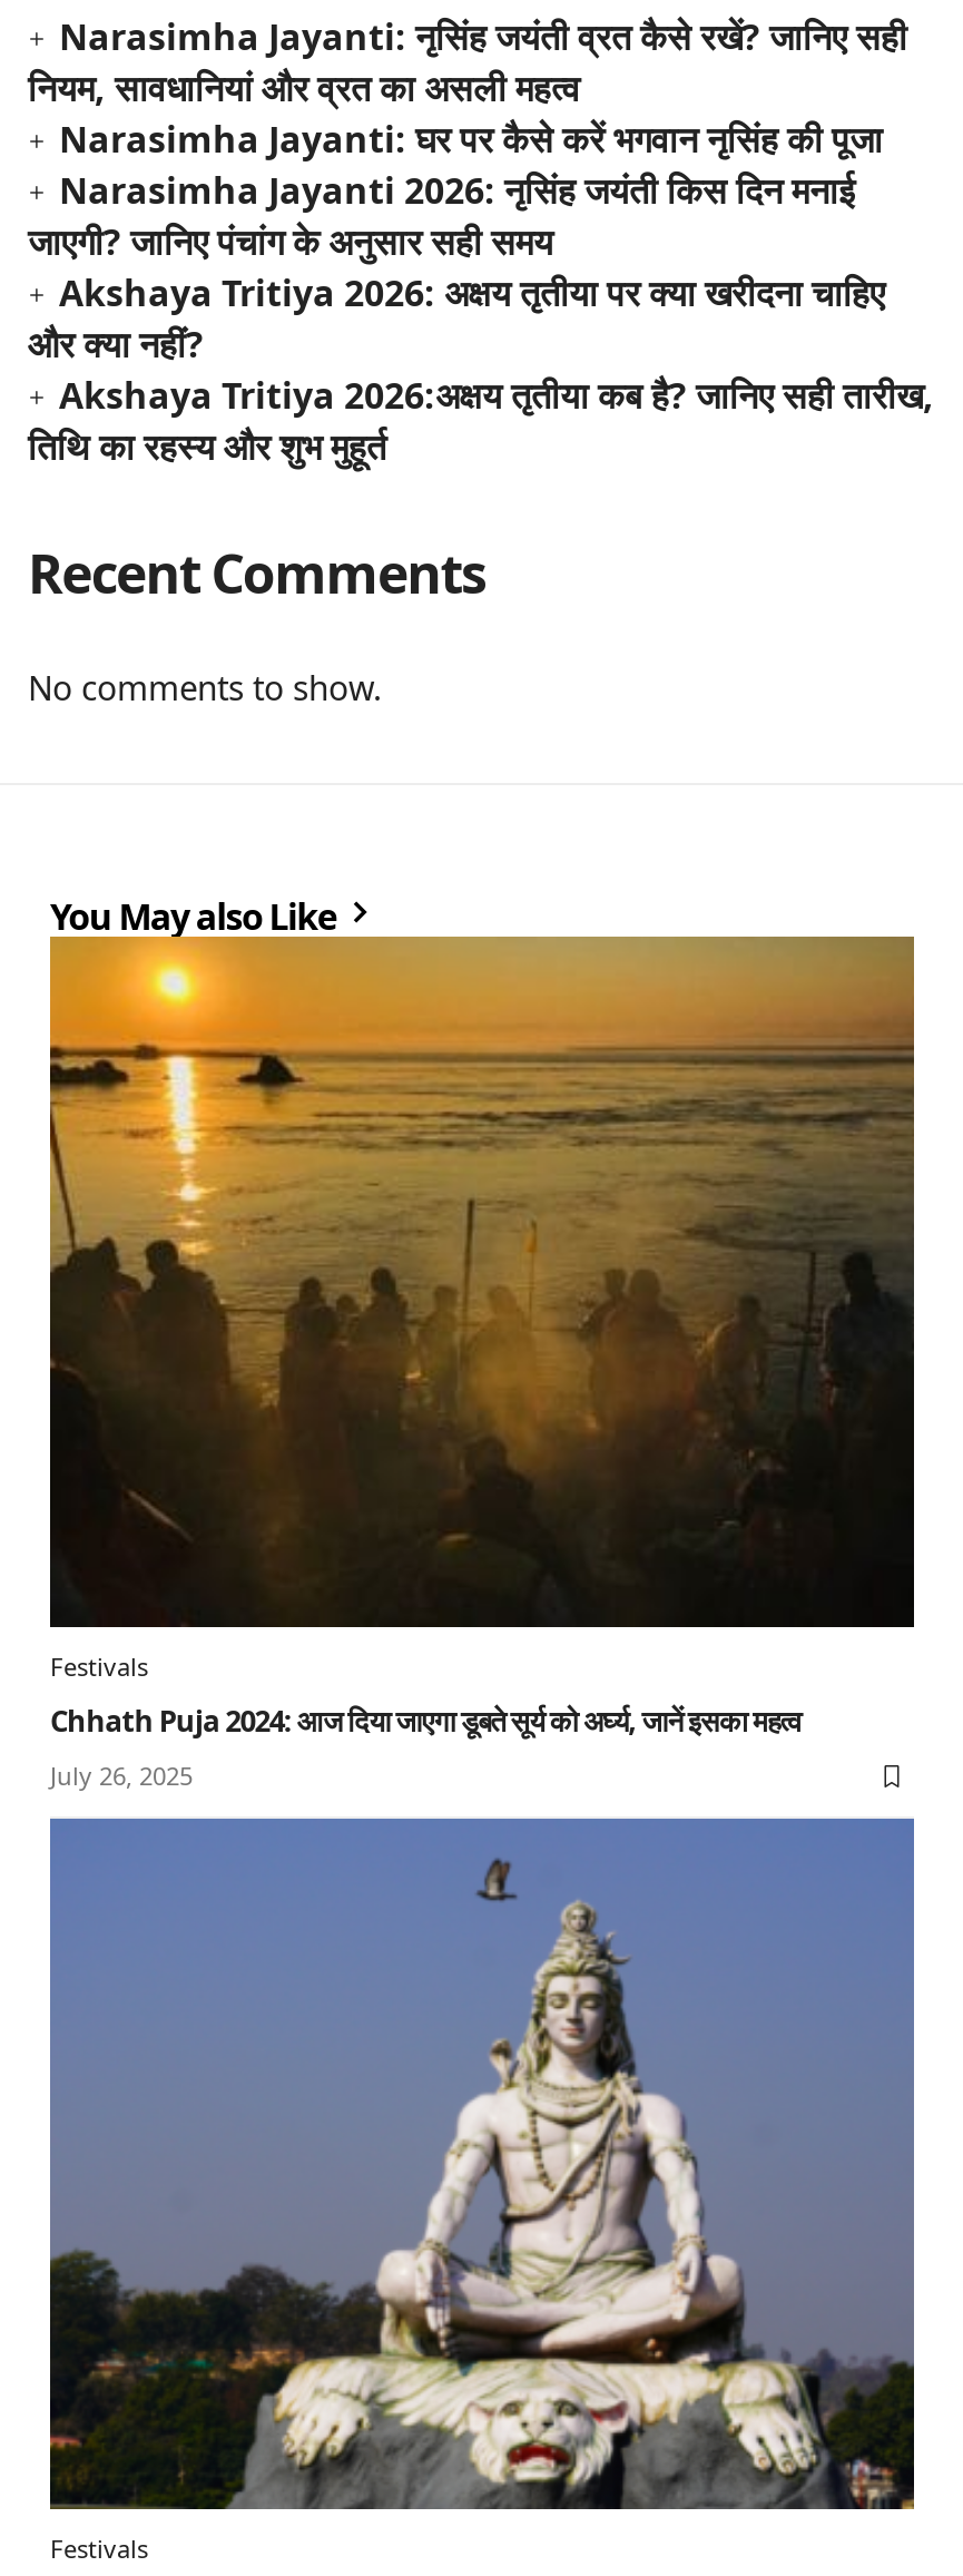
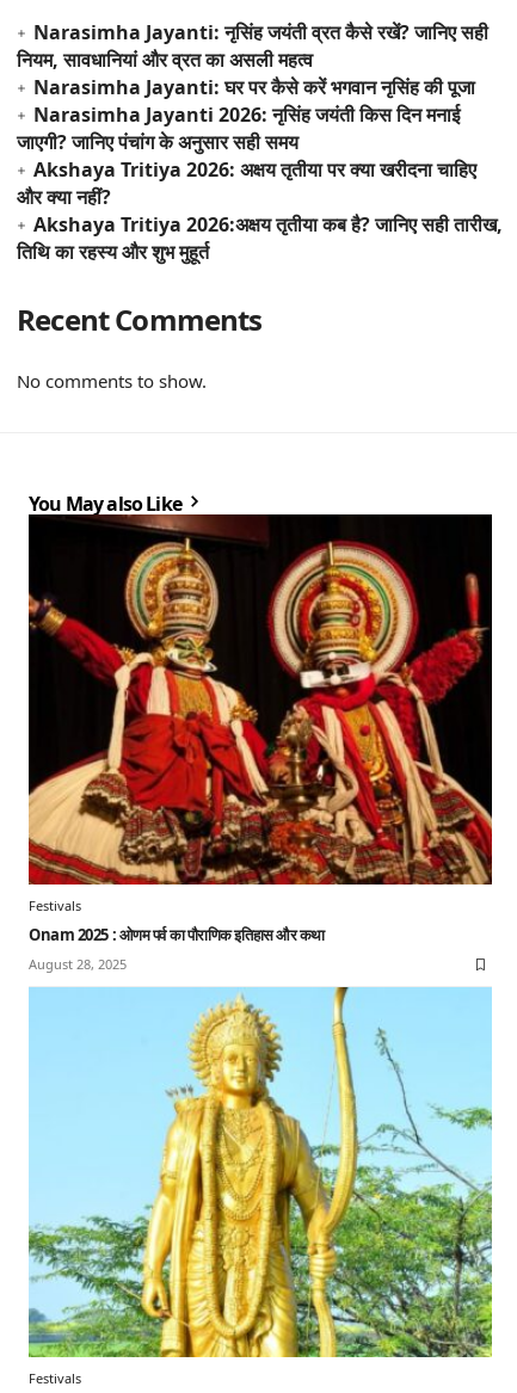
- [image]
- Chhath Puja 2024: आज दिया जाएगा डूबते सूर्य को अर्घ्य, जानें इसका महत्व
- July 26, 2025
+ [image]
+ Onam 2025 : ओणम पर्व का पौराणिक इतिहास और कथा
+ August 28, 2025

- [image]
+ [image]
